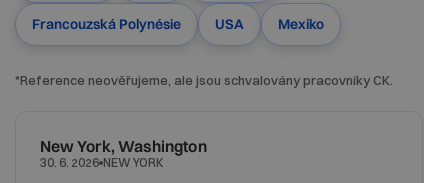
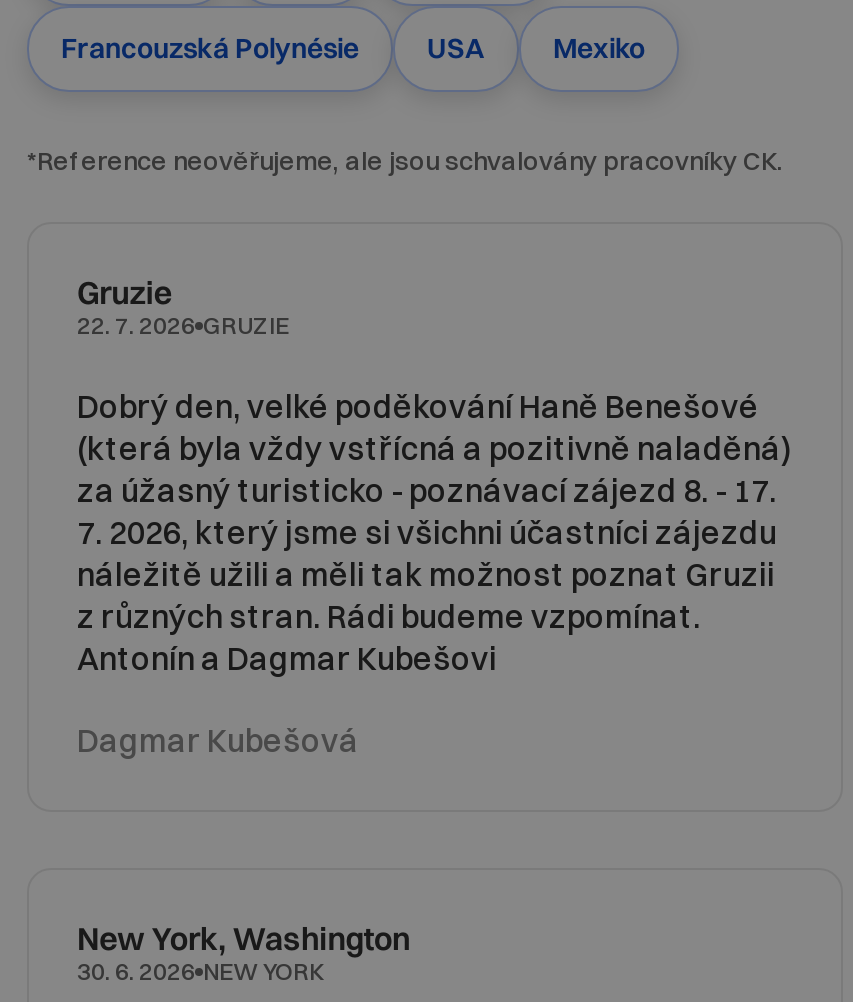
+ Gruzie
+ 22. 7. 2026 GRUZIE
+ Dobrý den, velké poděkování Haně Benešové
+ (která byla vždy vstřícná a pozitivně naladěná)
+ za úžasný turisticko - poznávací zájezd 8. - 17.
+ 7. 2026, který jsme si všichni účastníci zájezdu
+ náležitě užili a měli tak možnost poznat Gruzii
+ z různých stran. Rádi budeme vzpomínat.
+ Antonín a Dagmar Kubešovi
+ Dagmar Kubešová
